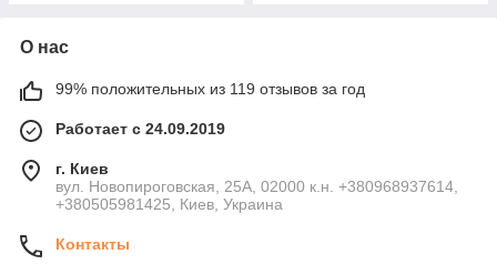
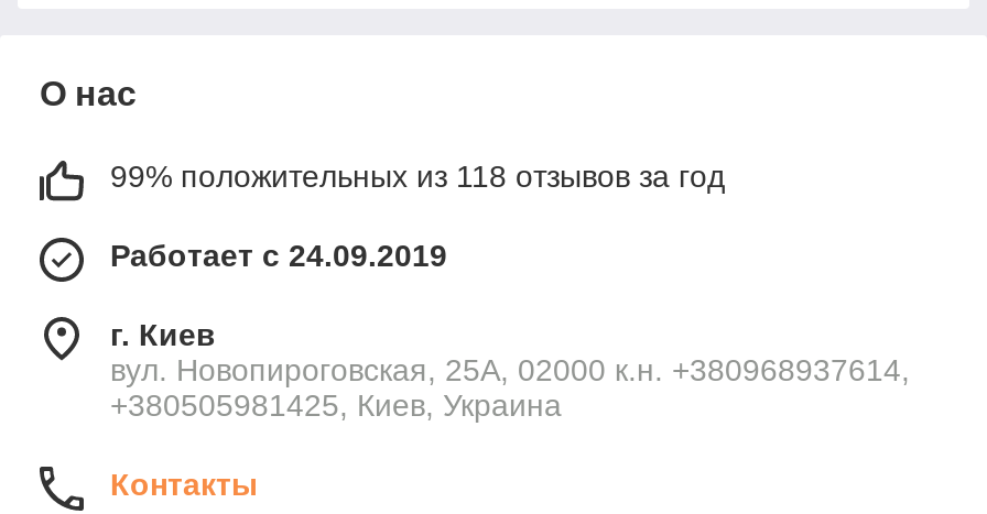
- 99% положительных из 119 отзывов за год
+ 99% положительных из 118 отзывов за год
